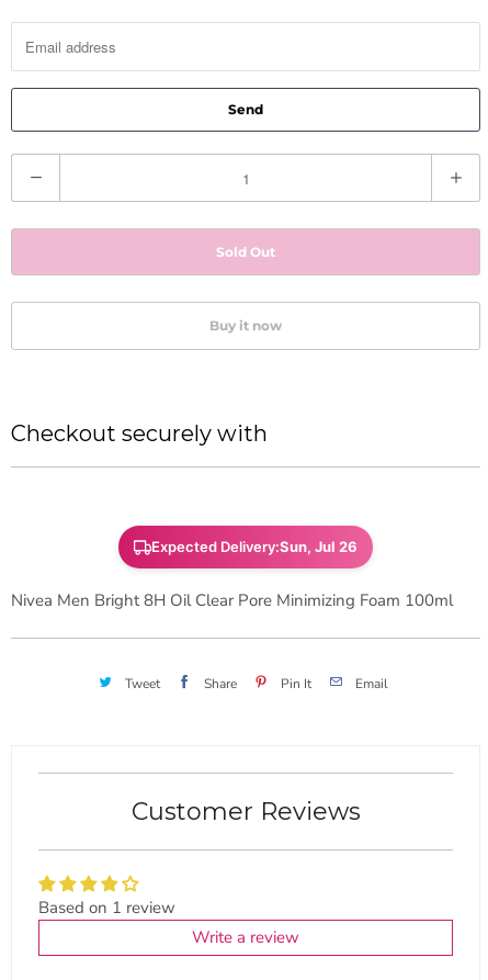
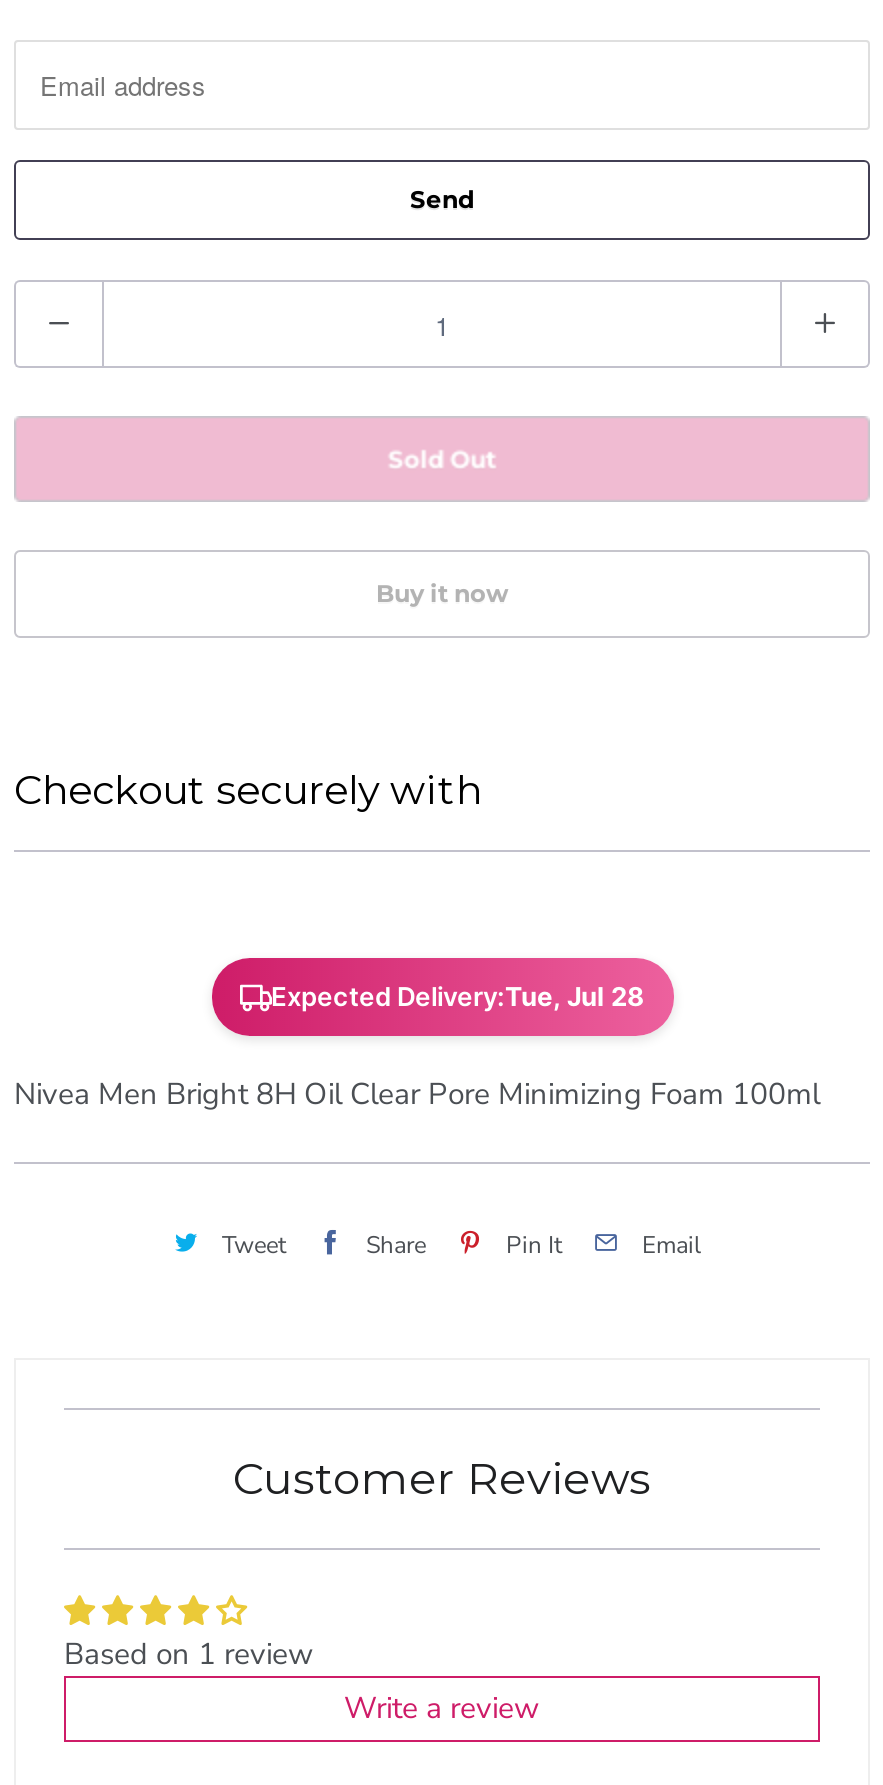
- Expected Delivery:Sun, Jul 26
+ Expected Delivery:Tue, Jul 28
